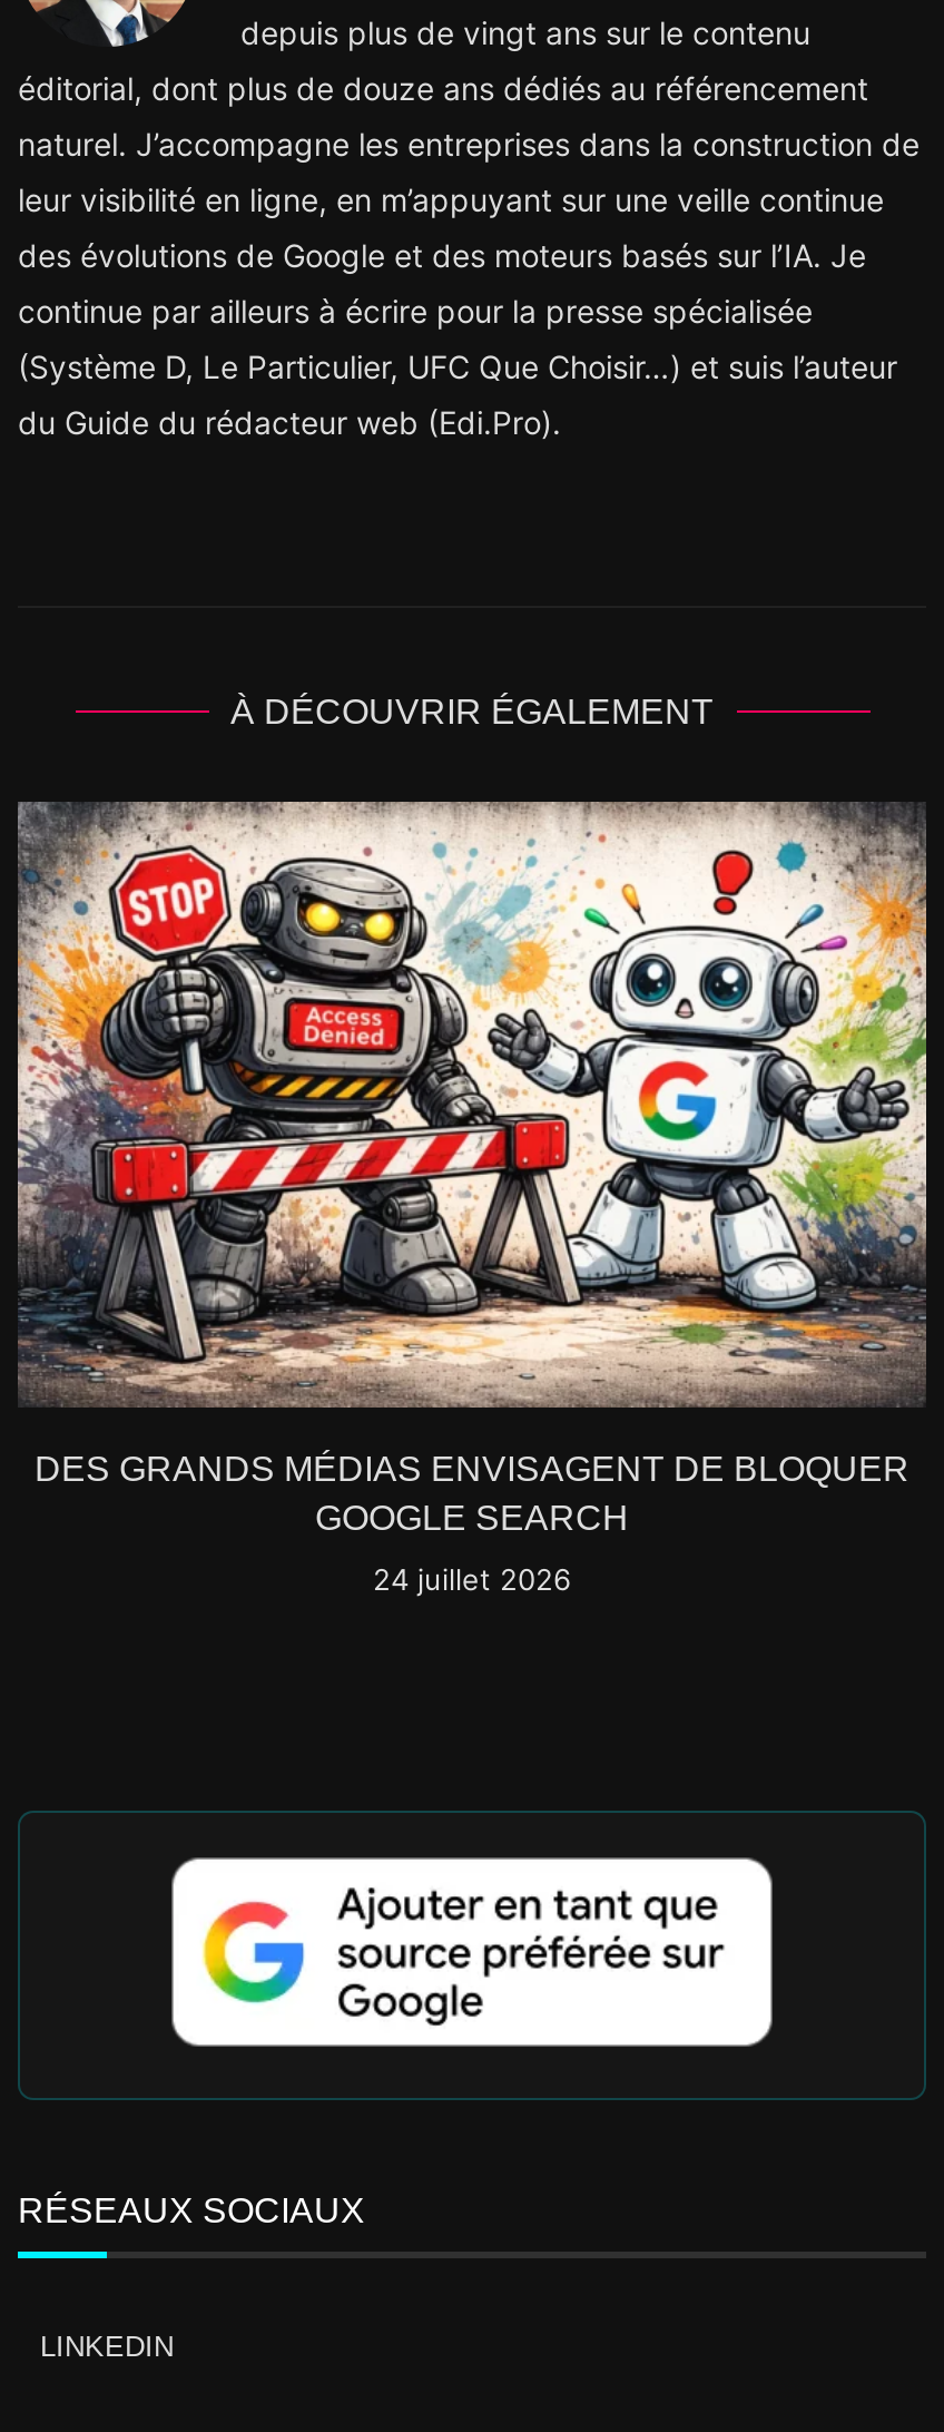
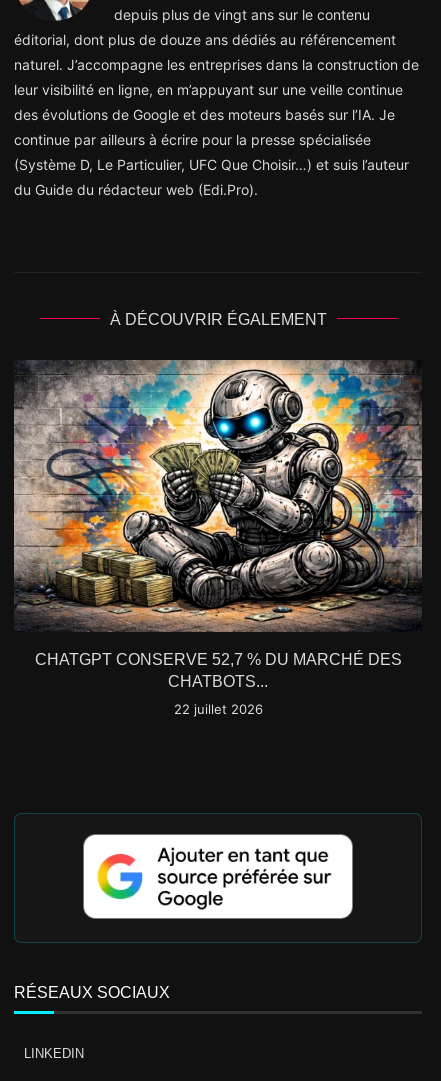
- [image]
- DES GRANDS MÉDIAS ENVISAGENT DE BLOQUER
- GOOGLE SEARCH
+ [image]
+ CHATGPT CONSERVE 52,7 % DU MARCHÉ DES
+ CHATBOTS...

- 24 juillet 2026
+ 22 juillet 2026
